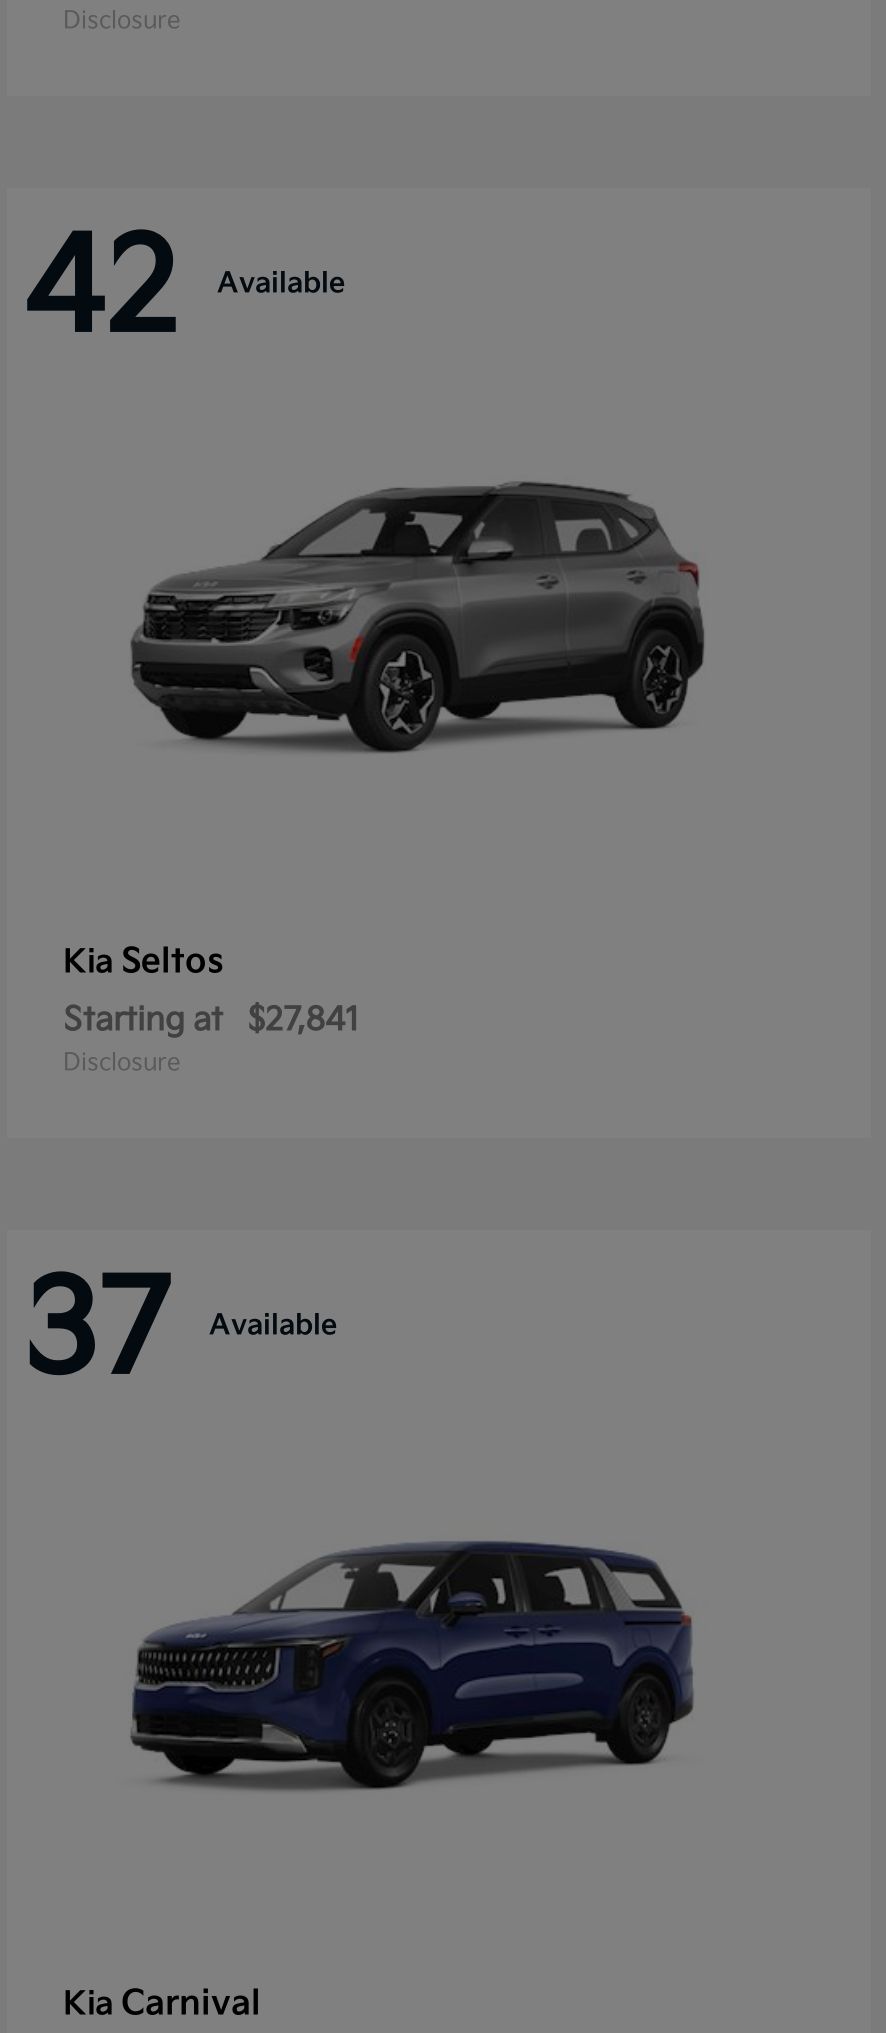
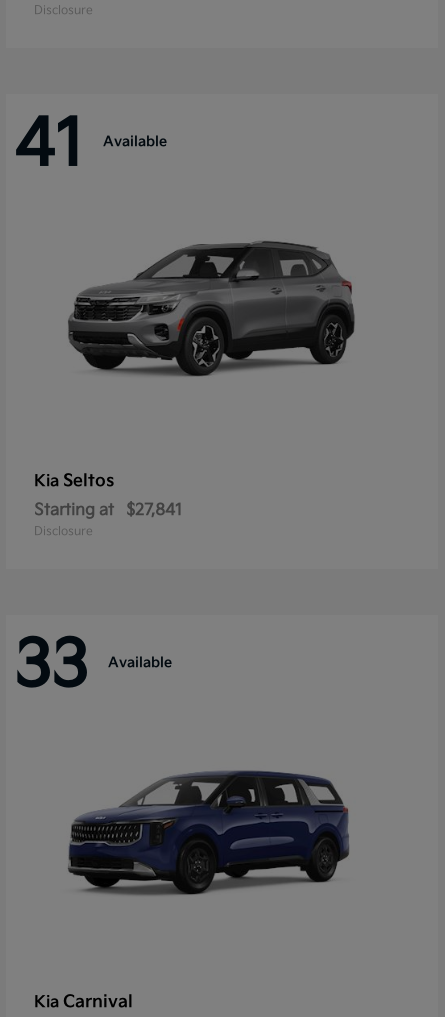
- 42 Available
+ 41 Available

- 37 Available
+ 33 Available
